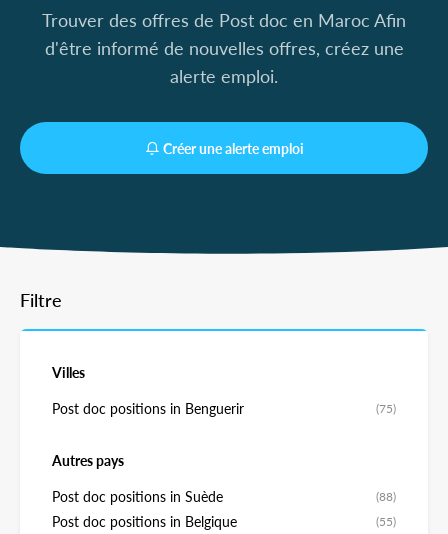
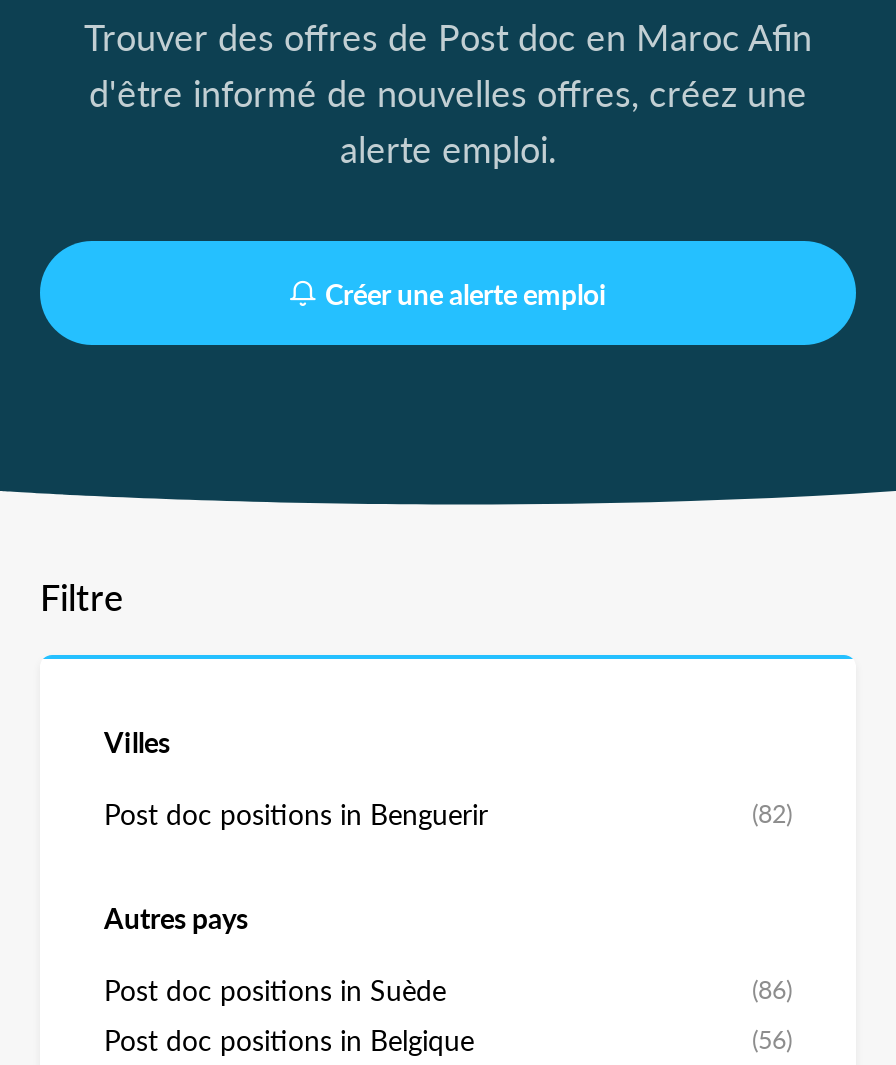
- (75)
+ (82)

- (88)
+ (86)

- (55)
+ (56)
